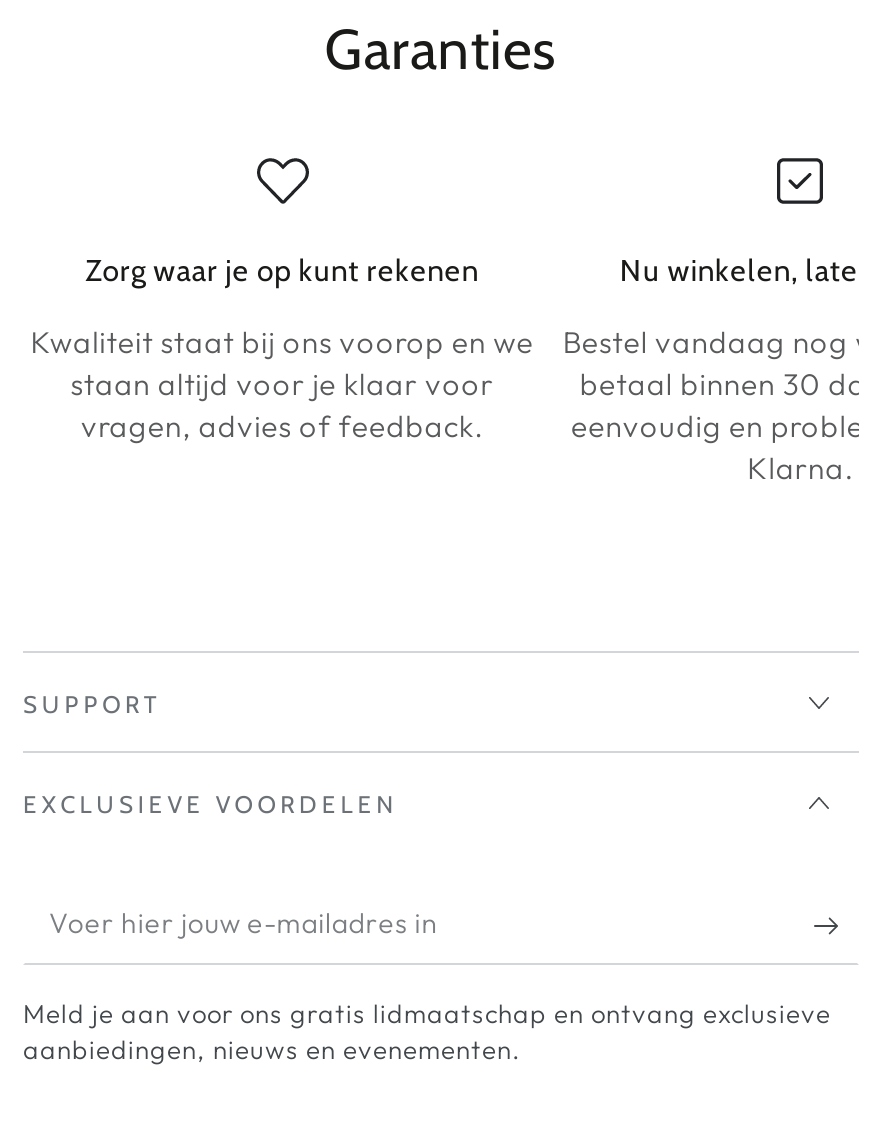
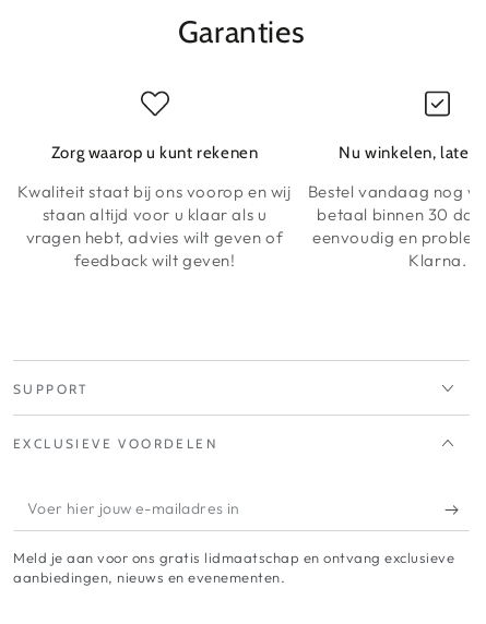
- Zorg waar je op kunt rekenen
+ Zorg waarop u kunt rekenen

- Kwaliteit staat bij ons voorop en we
- staan altijd voor je klaar voor
- vragen, advies of feedback.
+ Kwaliteit staat bij ons voorop en wij
+ staan altijd voor u klaar als u
+ vragen hebt, advies wilt geven of
+ feedback wilt geven!
